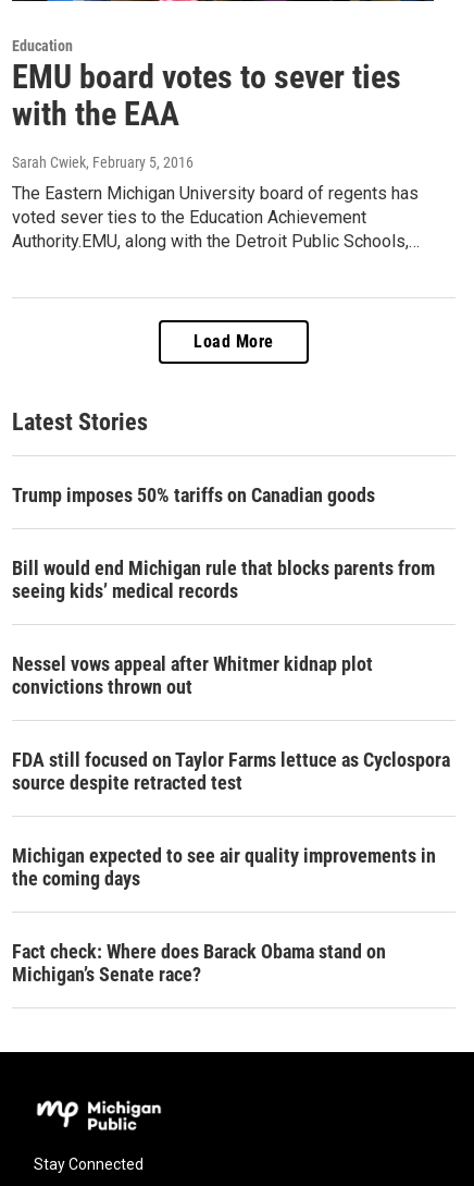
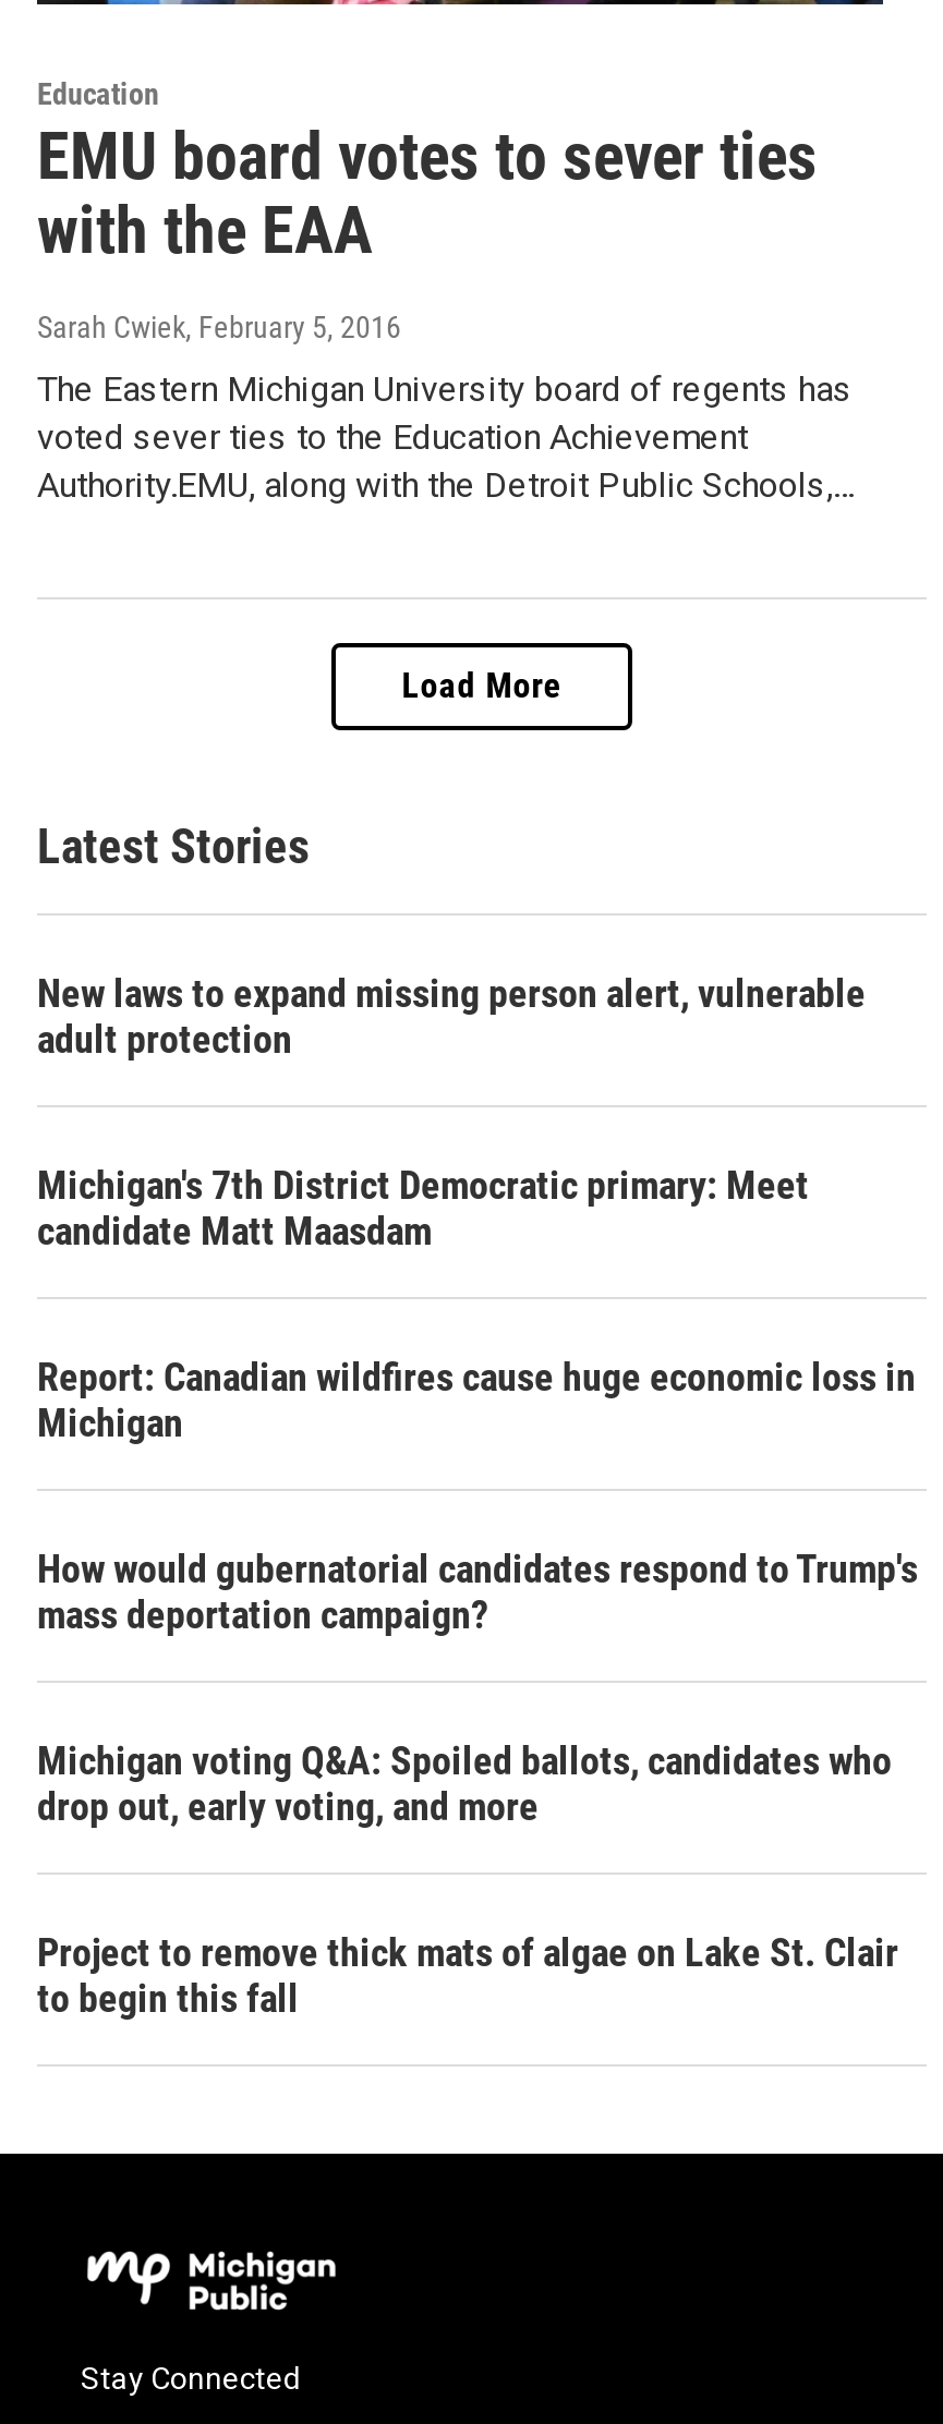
- Trump imposes 50% tariffs on Canadian goods
+ New laws to expand missing person alert, vulnerable
+ adult protection

- Bill would end Michigan rule that blocks parents from
- seeing kids’ medical records
+ Michigan's 7th District Democratic primary: Meet
+ candidate Matt Maasdam

- Nessel vows appeal after Whitmer kidnap plot
- convictions thrown out
+ Report: Canadian wildfires cause huge economic loss in
+ Michigan

- FDA still focused on Taylor Farms lettuce as Cyclospora
- source despite retracted test
+ How would gubernatorial candidates respond to Trump's
+ mass deportation campaign?

- Michigan expected to see air quality improvements in
- the coming days
+ Michigan voting Q&A: Spoiled ballots, candidates who
+ drop out, early voting, and more

- Fact check: Where does Barack Obama stand on
- Michigan’s Senate race?
+ Project to remove thick mats of algae on Lake St. Clair
+ to begin this fall
